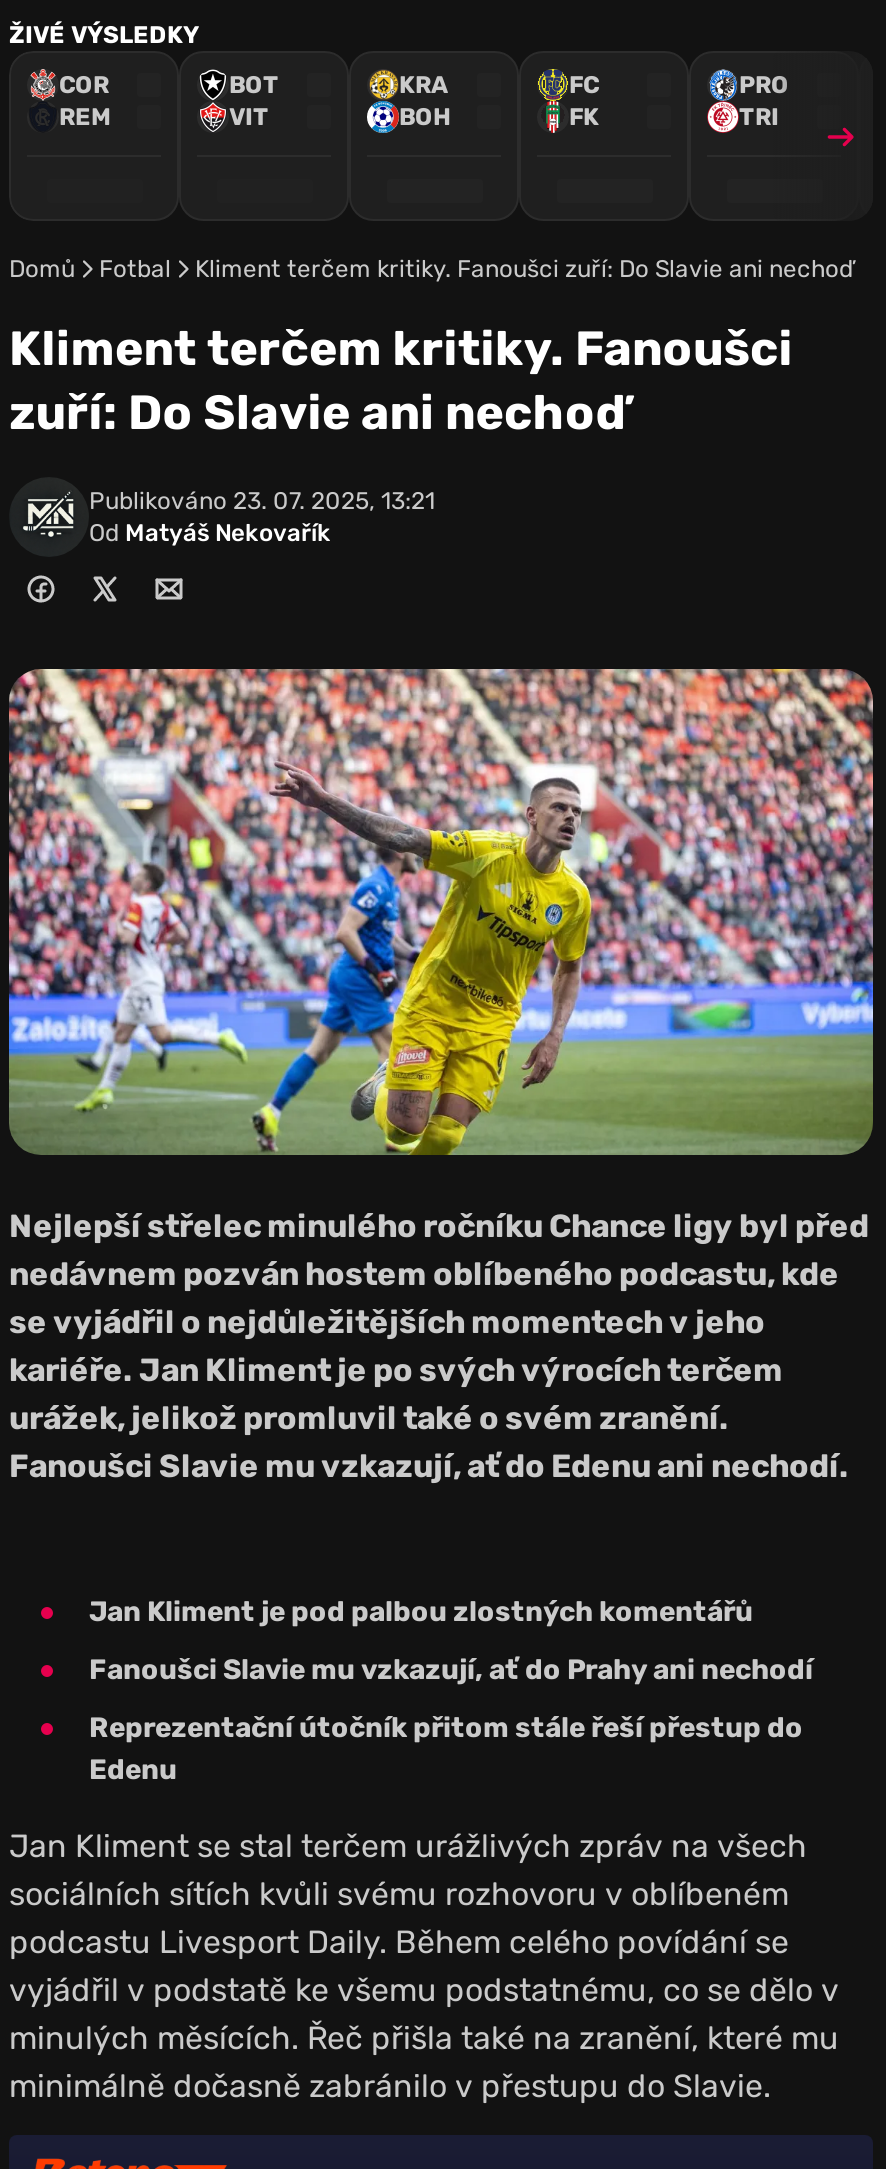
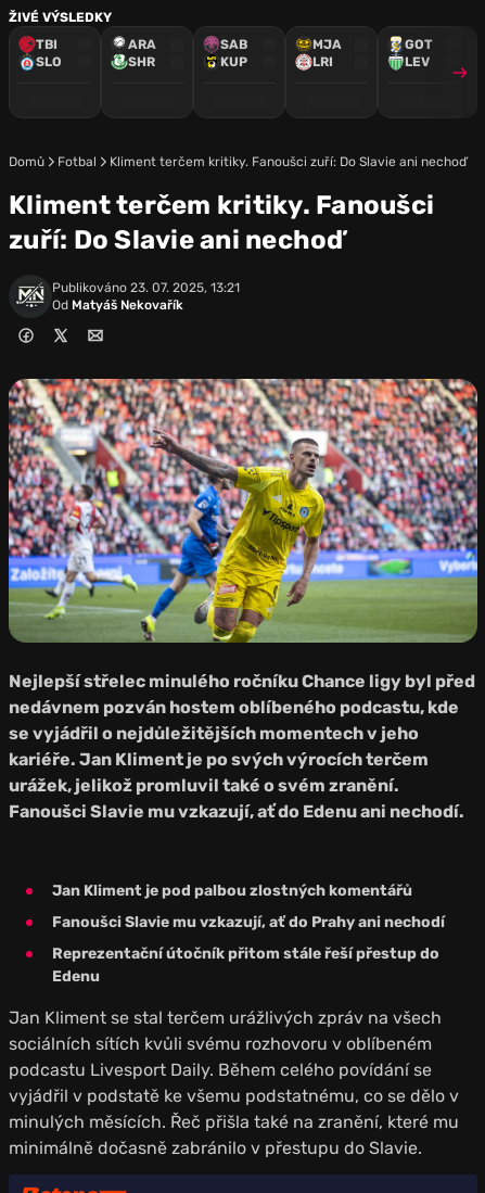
- COR
- REM
+ TBI
+ SLO

- BOT
- VIT
+ ARA
+ SHR

- KRA
- BOH
+ SAB
+ KUP

- FC
- FK
+ MJA
+ LRI

- PRO
- TRI
+ GOT
+ LEV
